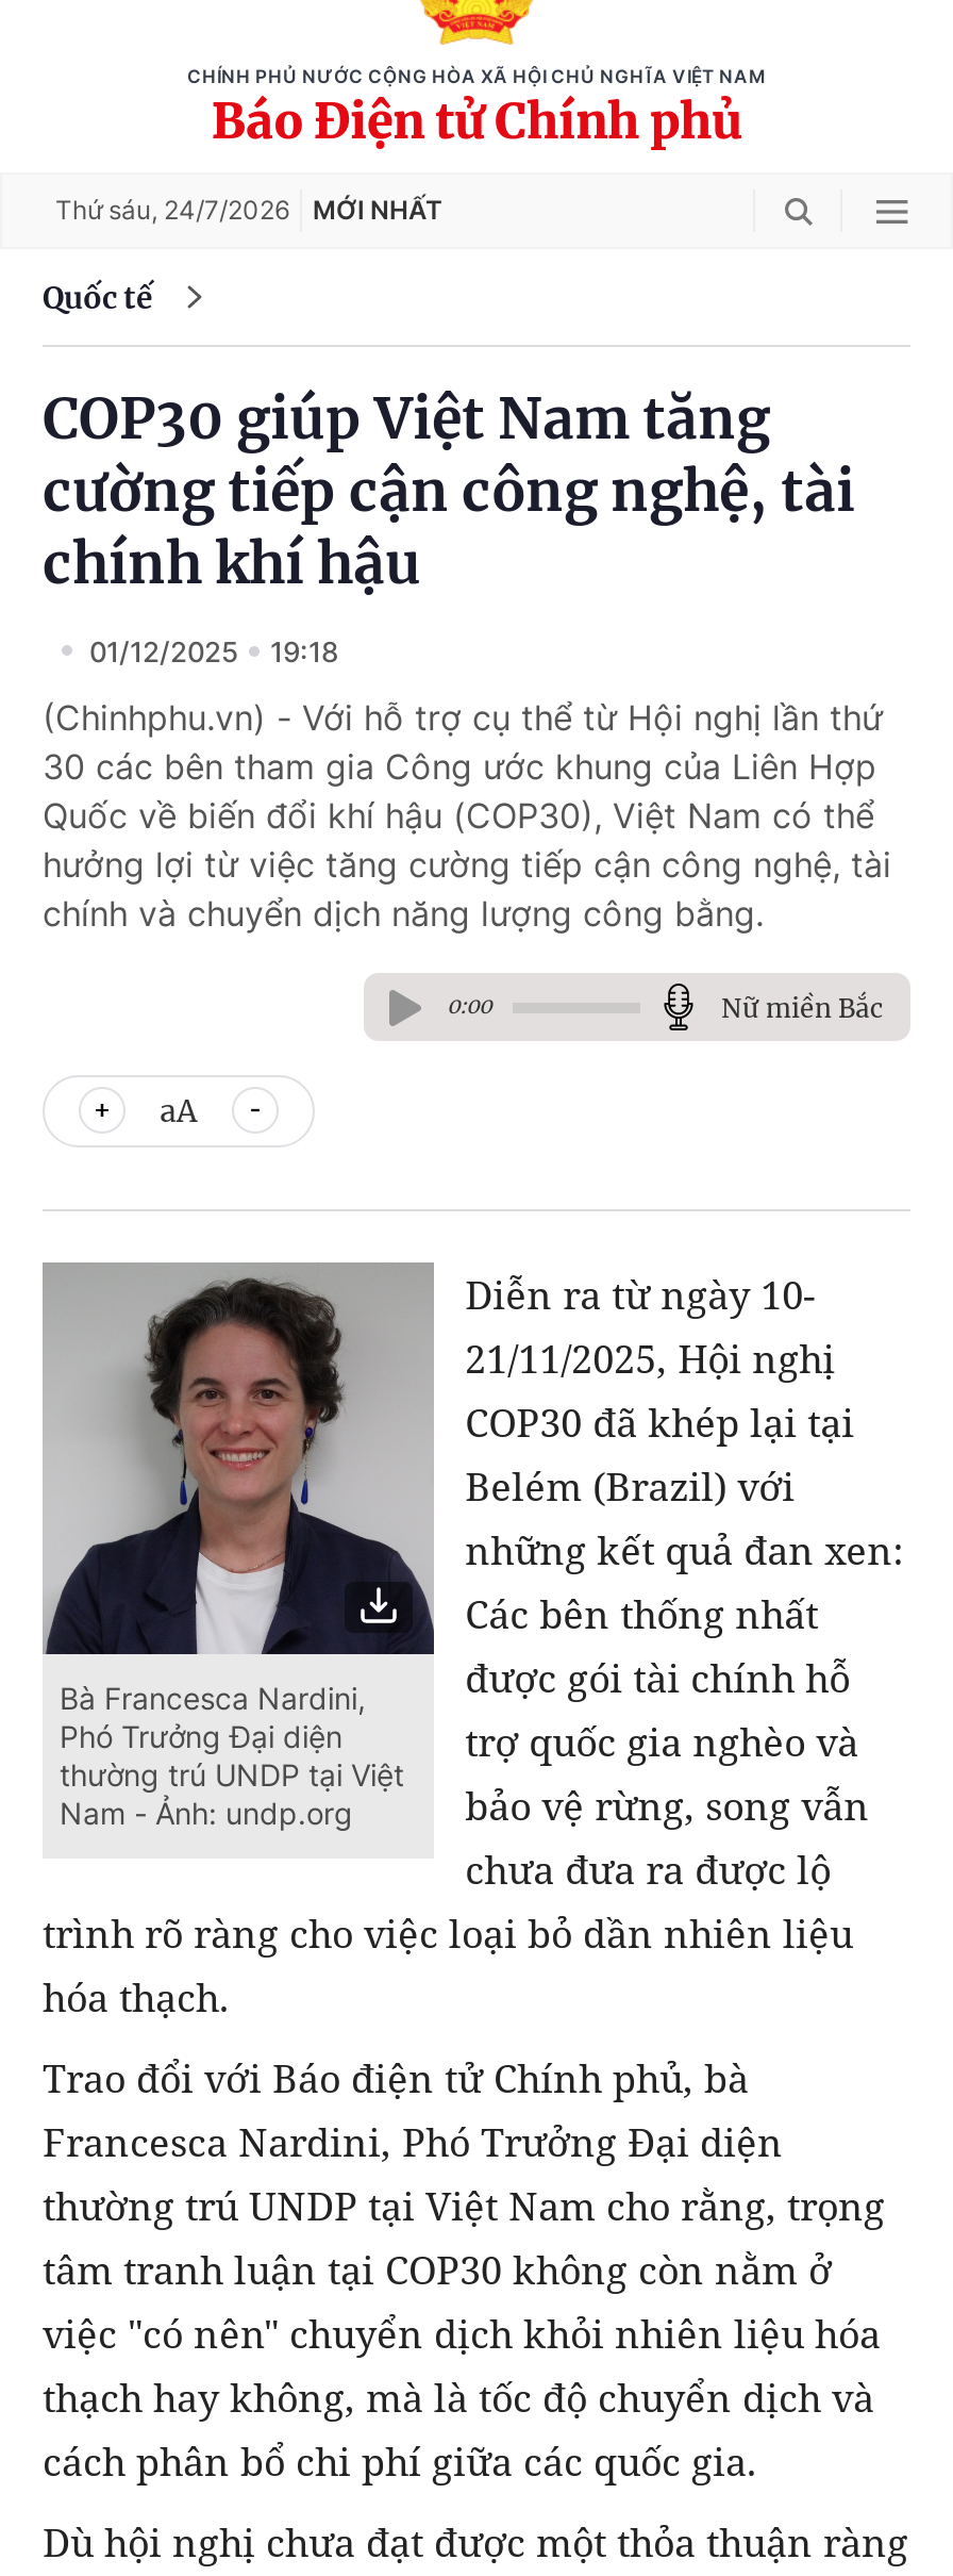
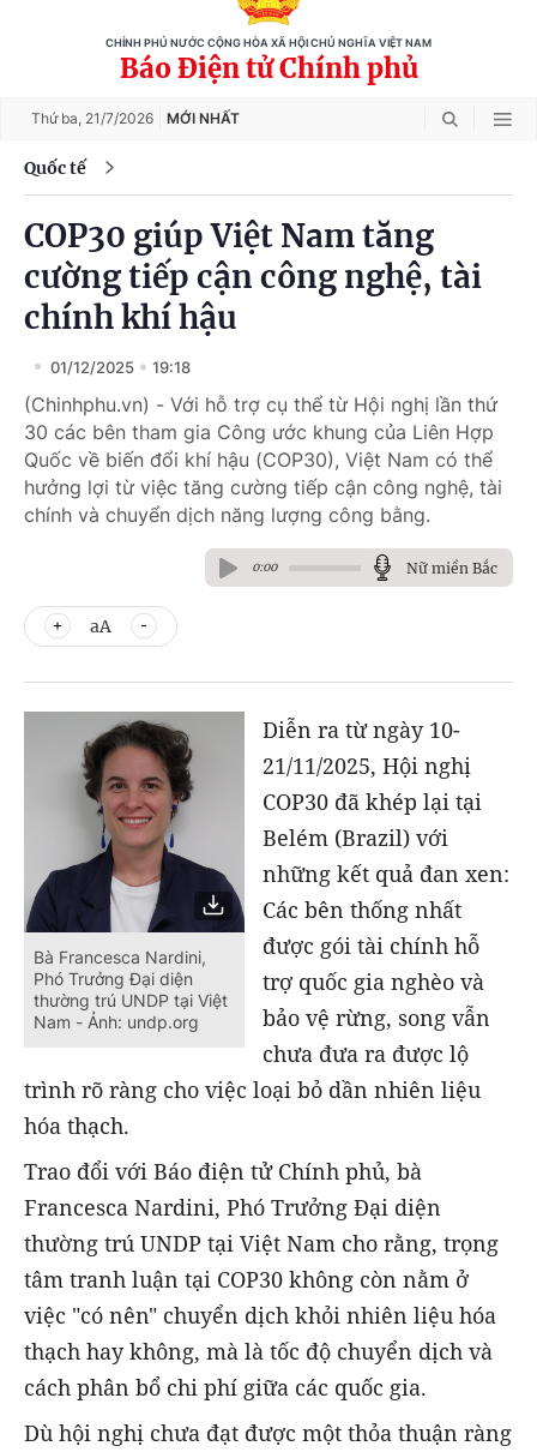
- Thứ sáu, 24/7/2026 MỚI NHẤT
+ Thứ ba, 21/7/2026 MỚI NHẤT
